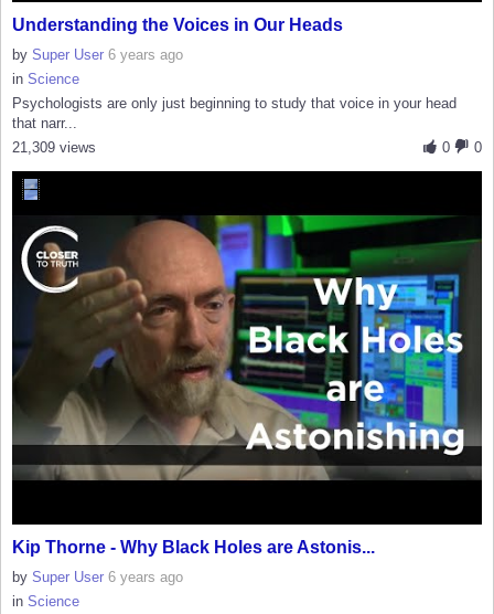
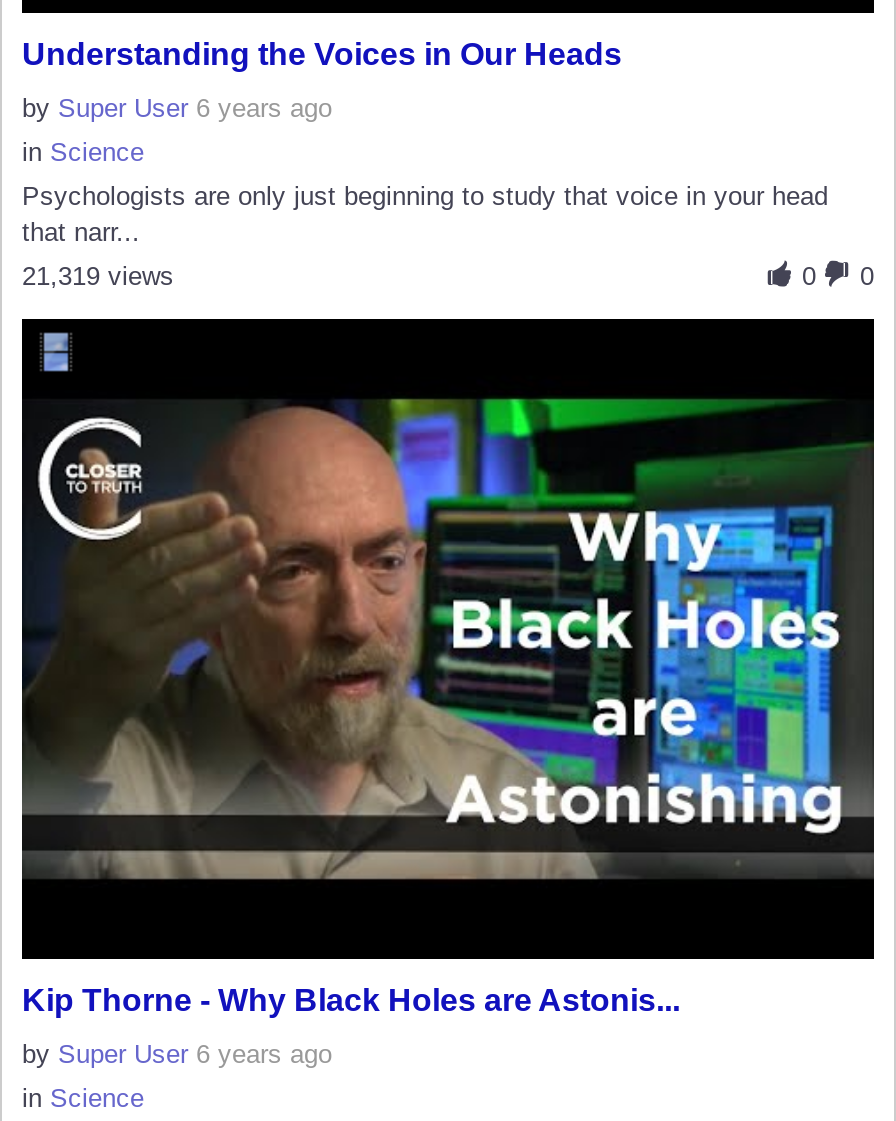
- 21,309 views
+ 21,319 views
